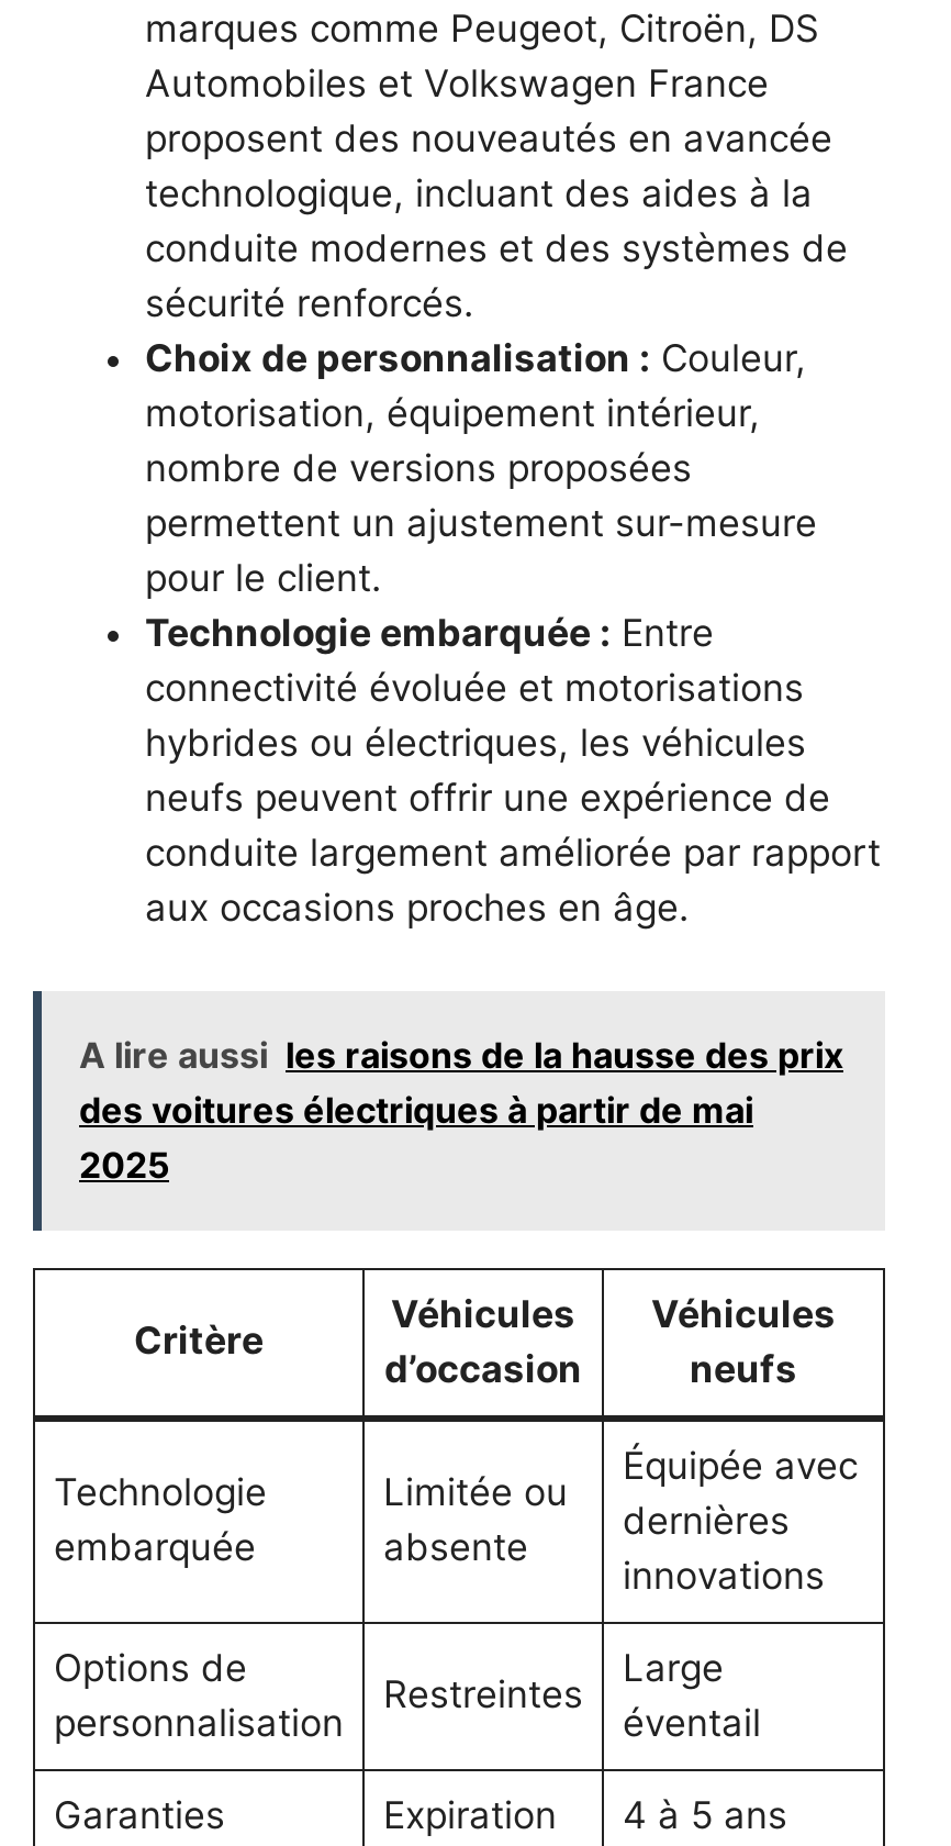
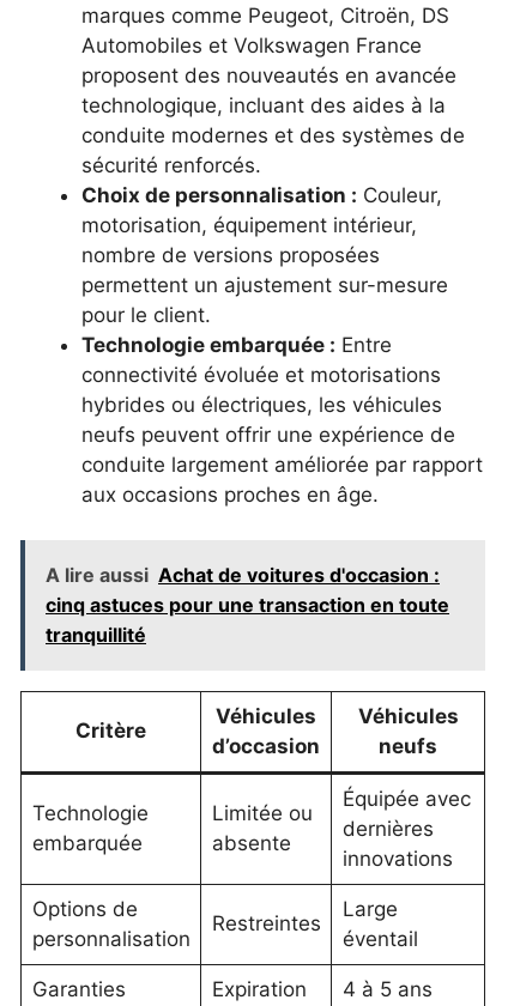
- A lire aussi les raisons de la hausse des prix
- des voitures électriques à partir de mai
- 2025
+ A lire aussi Achat de voitures d'occasion :
+ cinq astuces pour une transaction en toute
+ tranquillité
